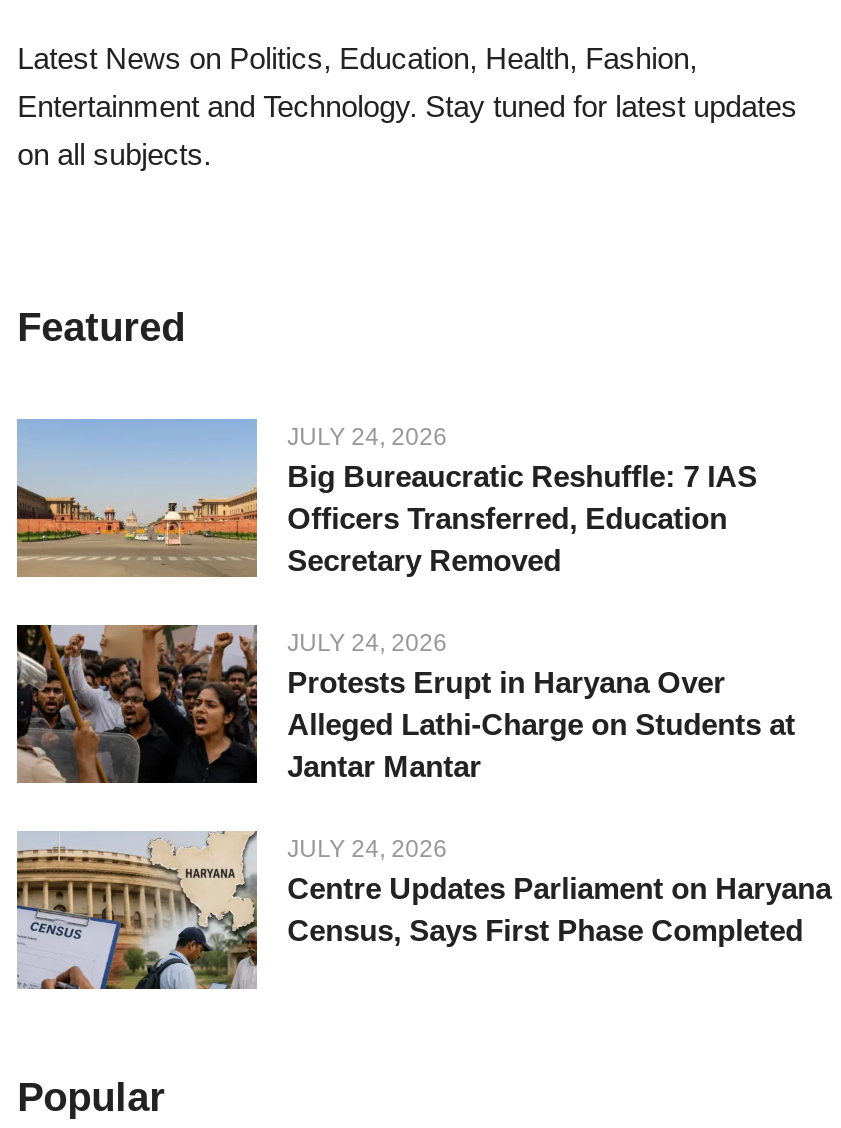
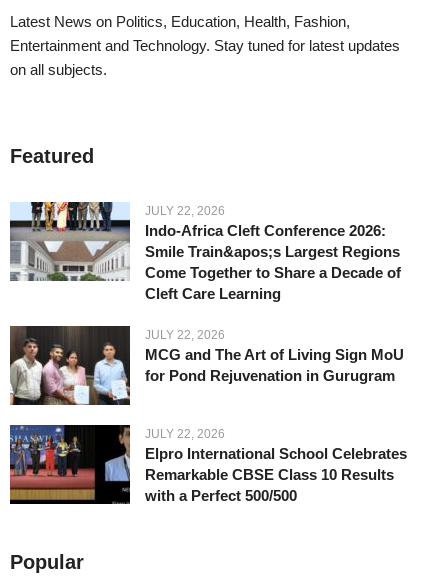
- [image]
- JULY 24, 2026
- Big Bureaucratic Reshuffle: 7 IAS
- Officers Transferred, Education
- Secretary Removed
+ [image]
+ JULY 22, 2026
+ Indo-Africa Cleft Conference 2026:
+ Smile Train&apos;s Largest Regions
+ Come Together to Share a Decade of
+ Cleft Care Learning

- [image]
- JULY 24, 2026
- Protests Erupt in Haryana Over
- Alleged Lathi-Charge on Students at
- Jantar Mantar
+ [image]
+ JULY 22, 2026
+ MCG and The Art of Living Sign MoU
+ for Pond Rejuvenation in Gurugram

- [image]
- JULY 24, 2026
- Centre Updates Parliament on Haryana
- Census, Says First Phase Completed
+ [image]
+ JULY 22, 2026
+ Elpro International School Celebrates
+ Remarkable CBSE Class 10 Results
+ with a Perfect 500/500
